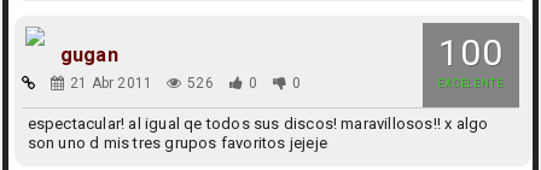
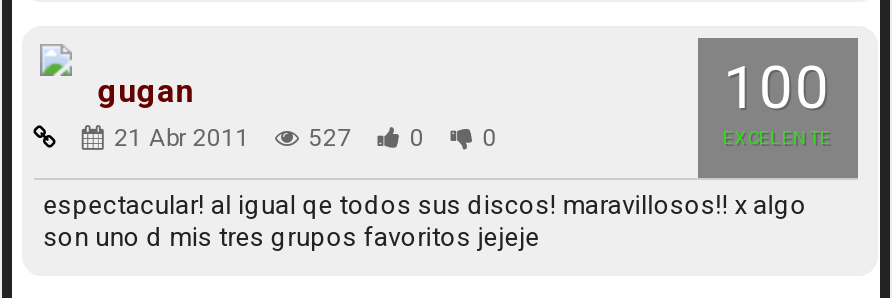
- 21 Abr 2011 526 0 0
+ 21 Abr 2011 527 0 0
